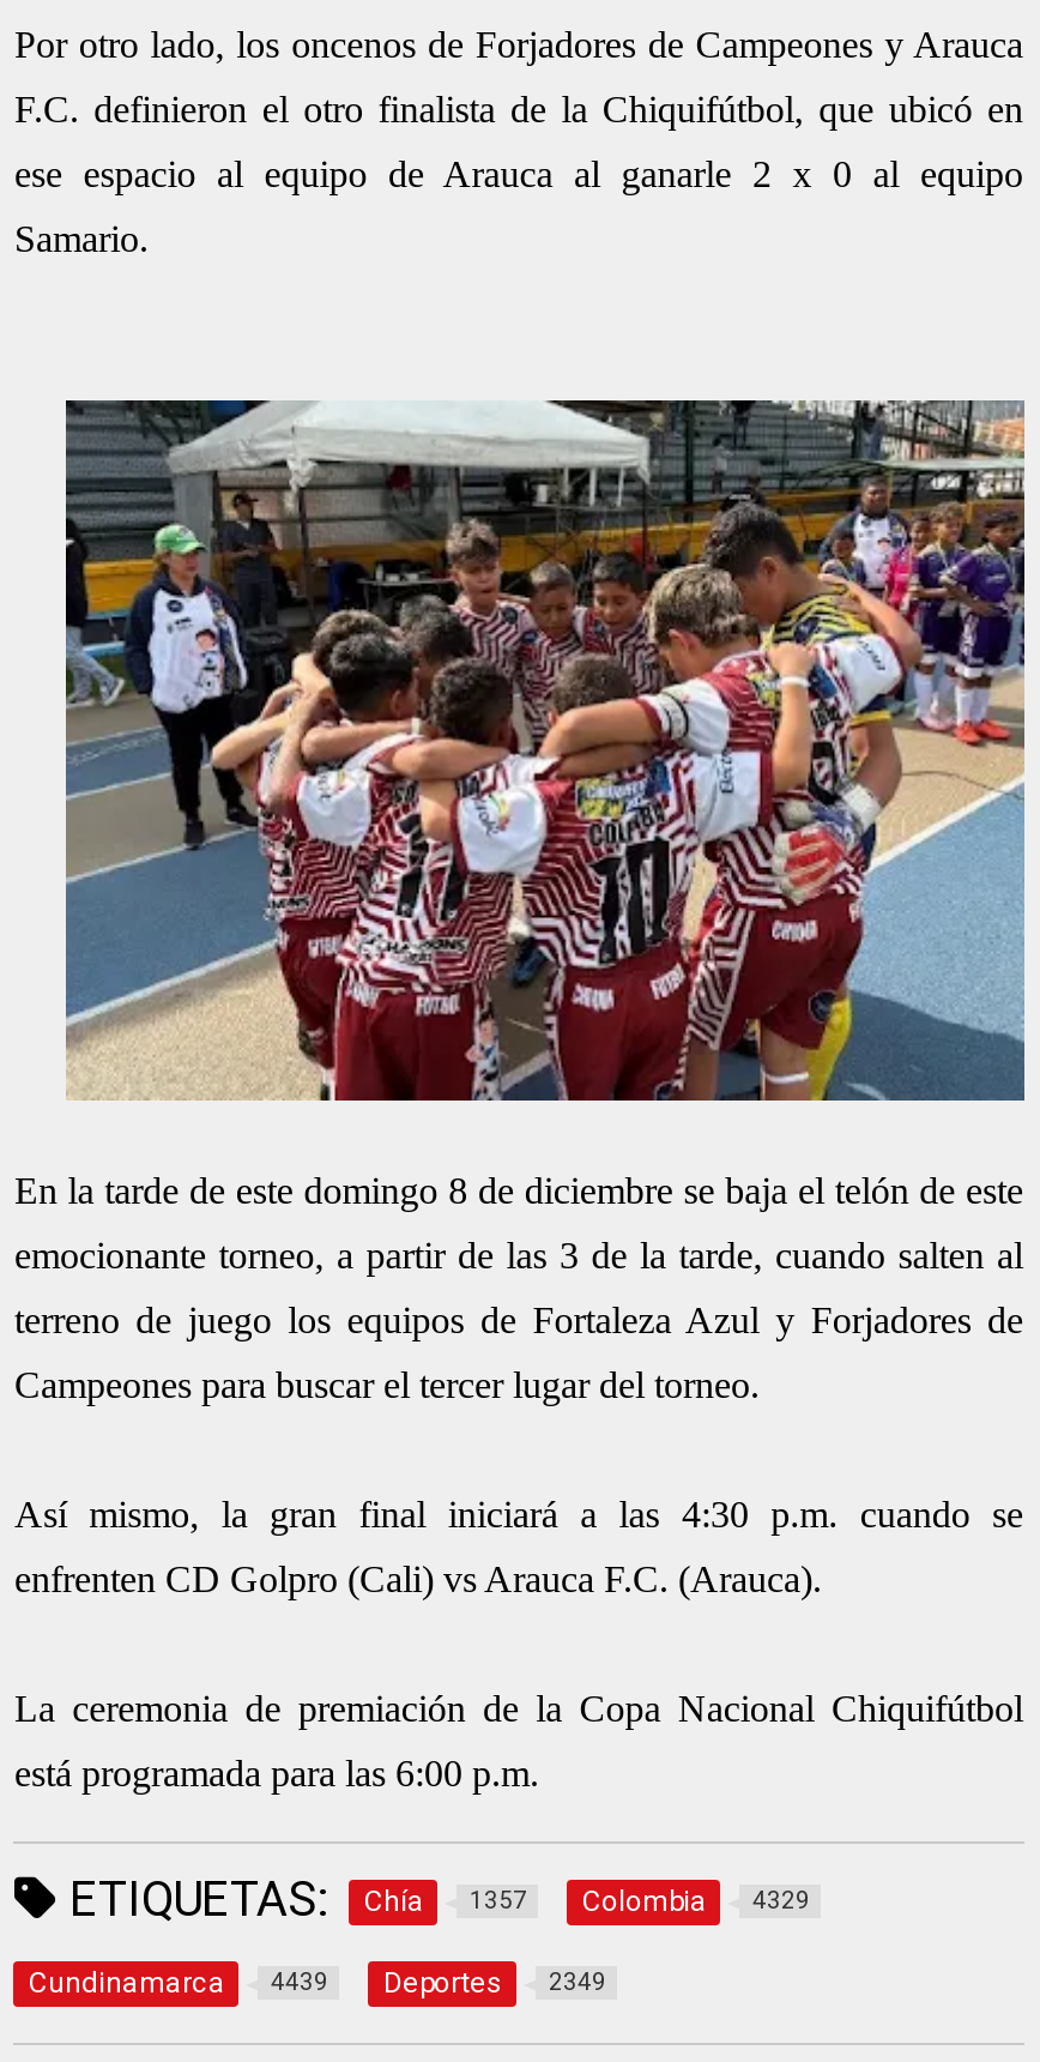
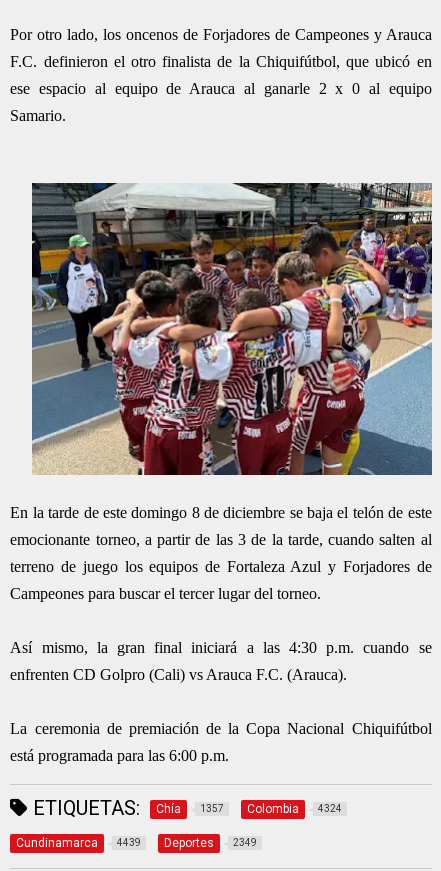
- Colombia 4329
+ Colombia 4324
